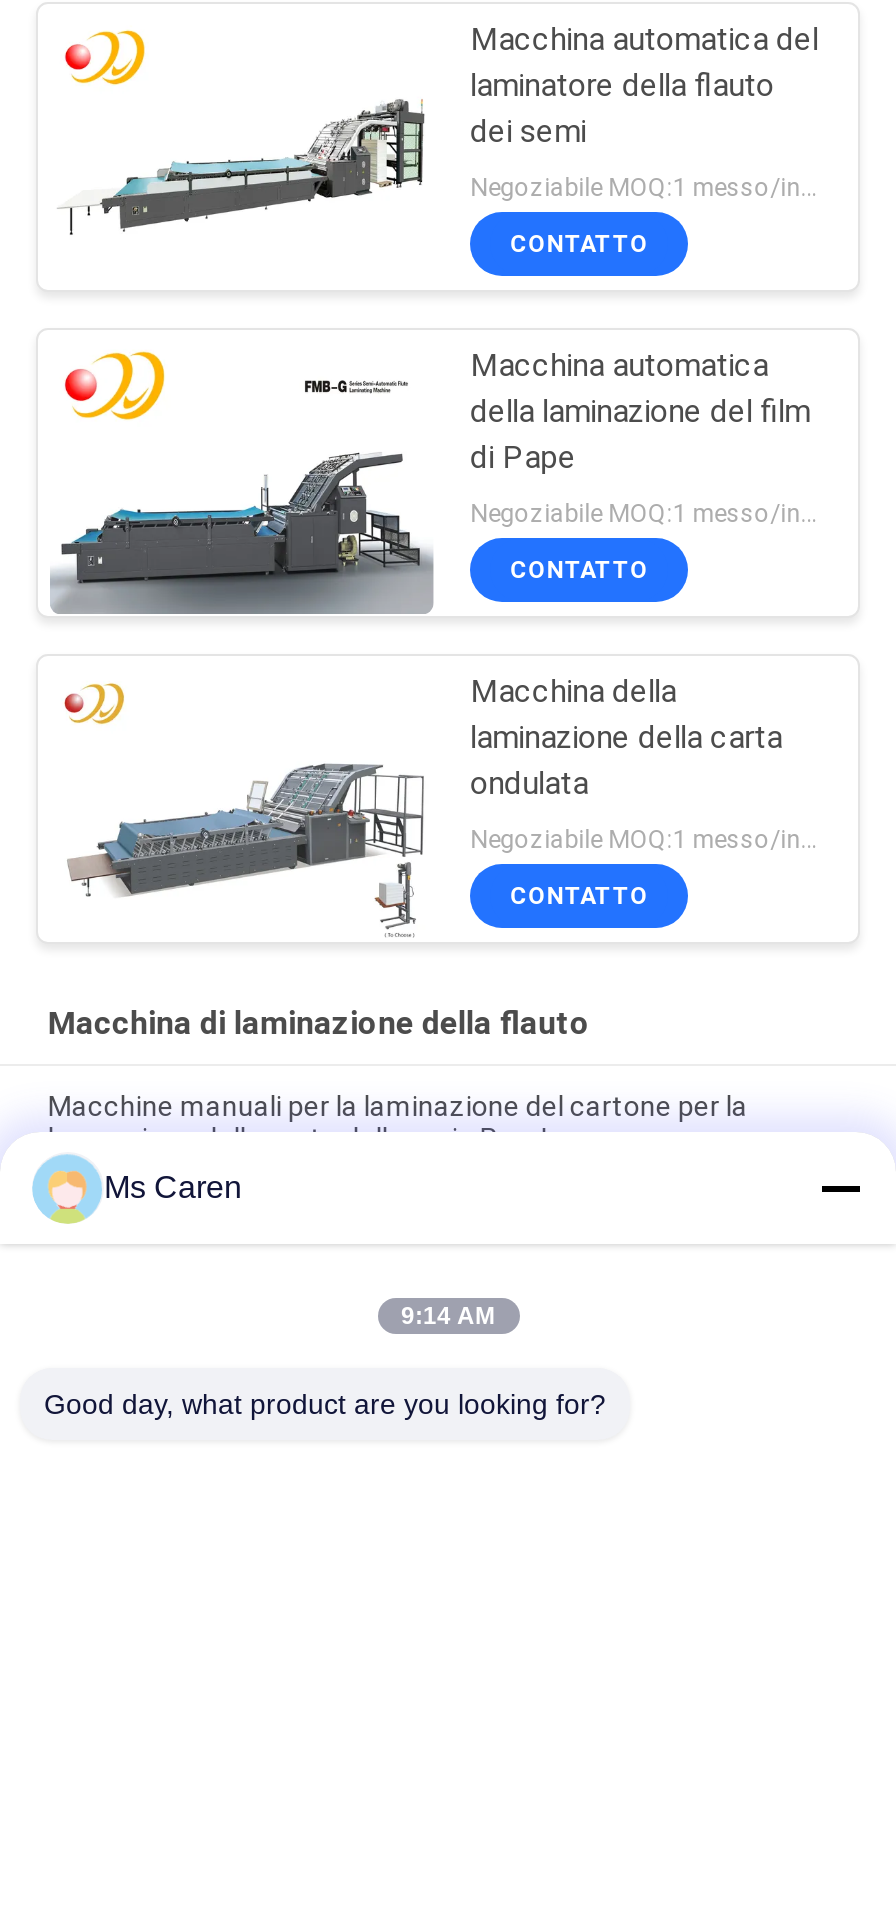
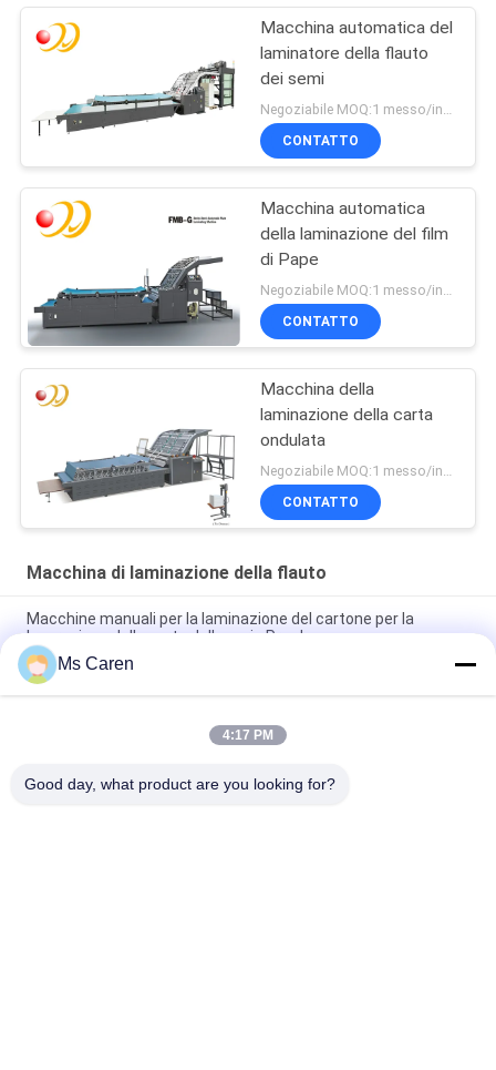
- 9:14 AM
+ 4:17 PM
